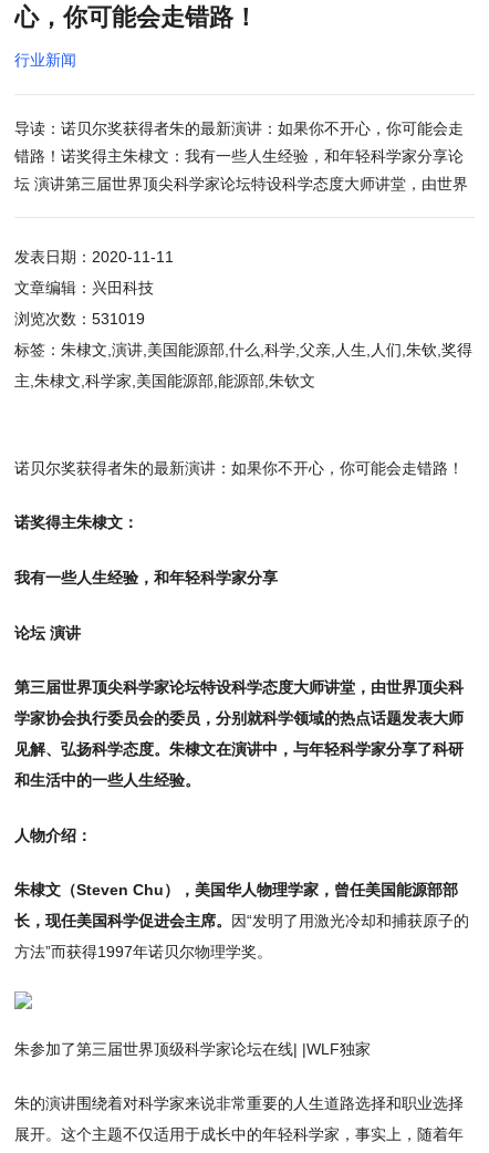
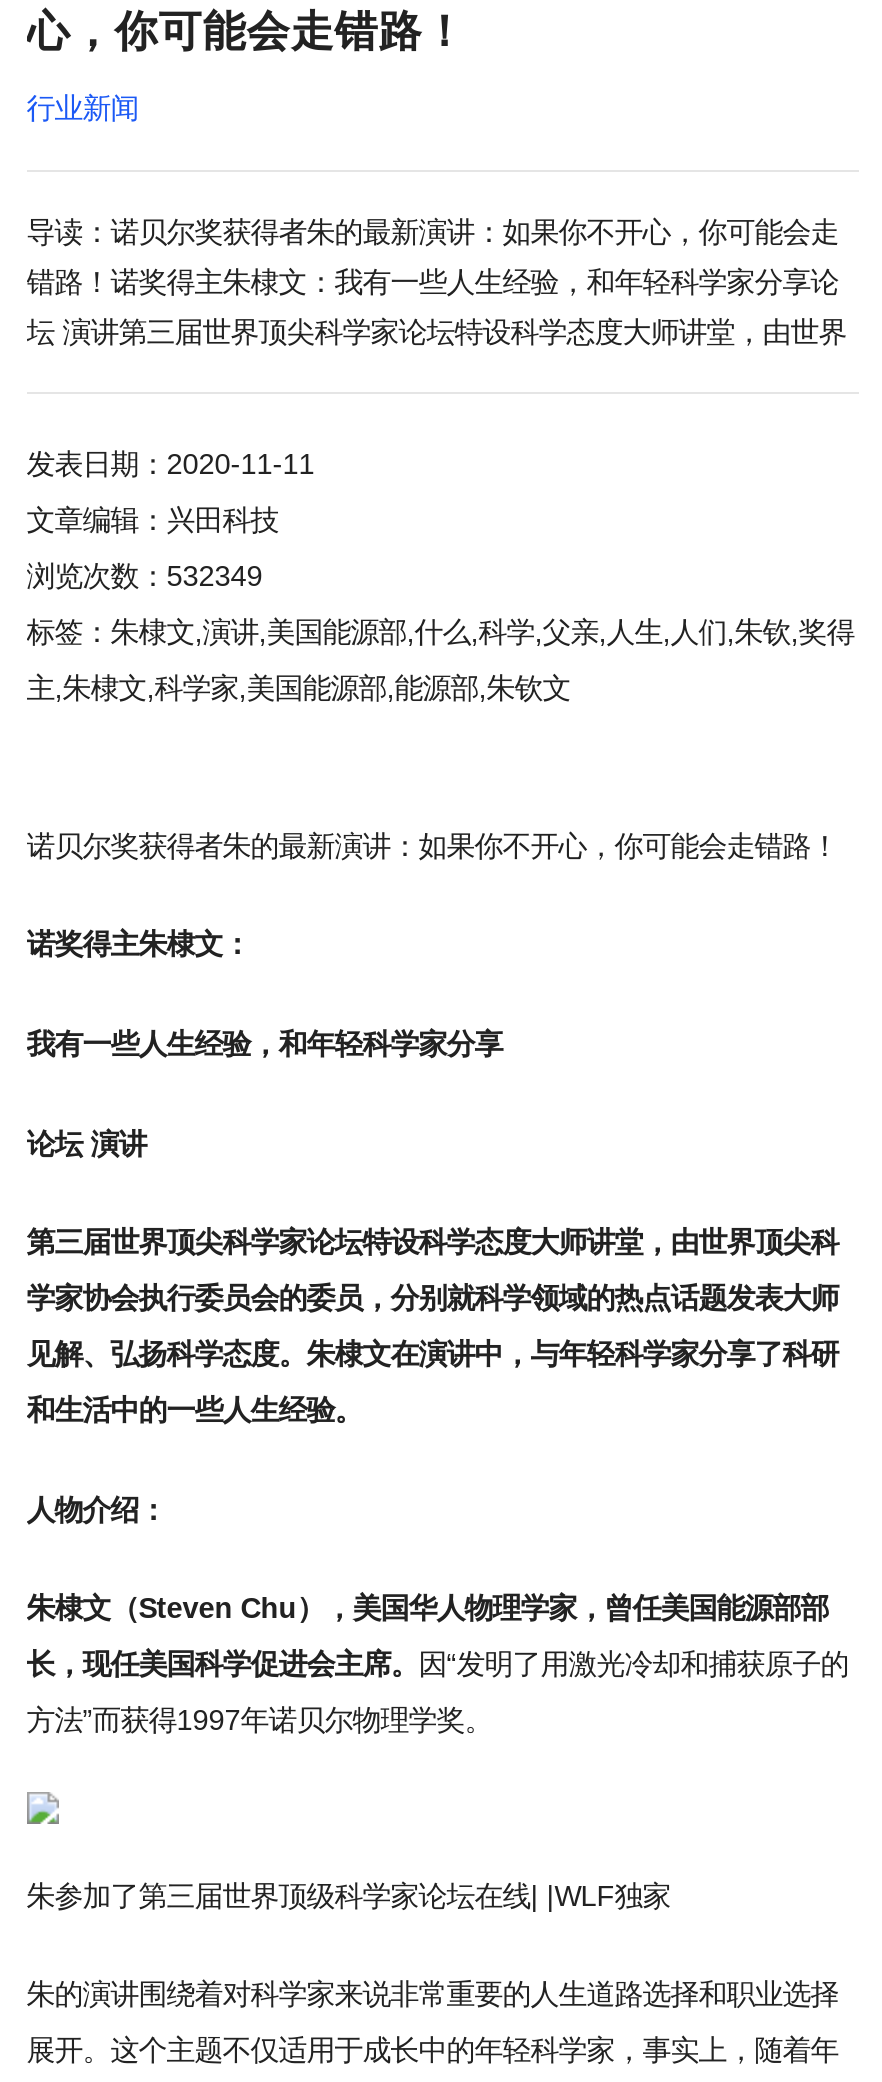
- 浏览次数：531019
+ 浏览次数：532349
